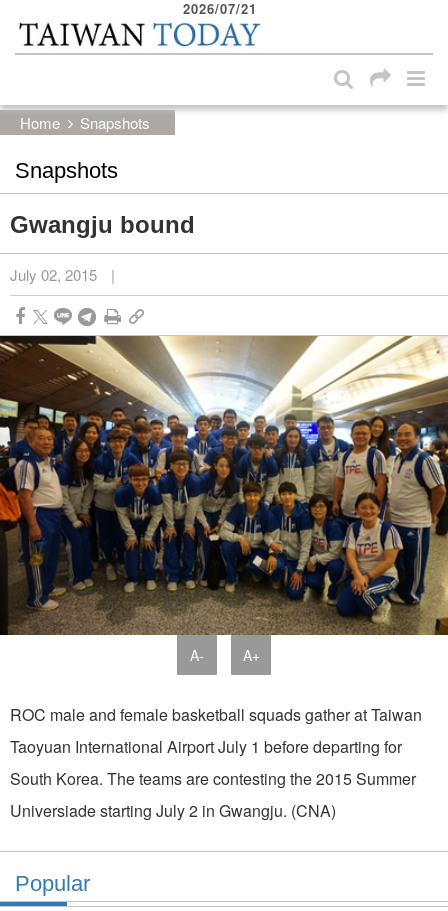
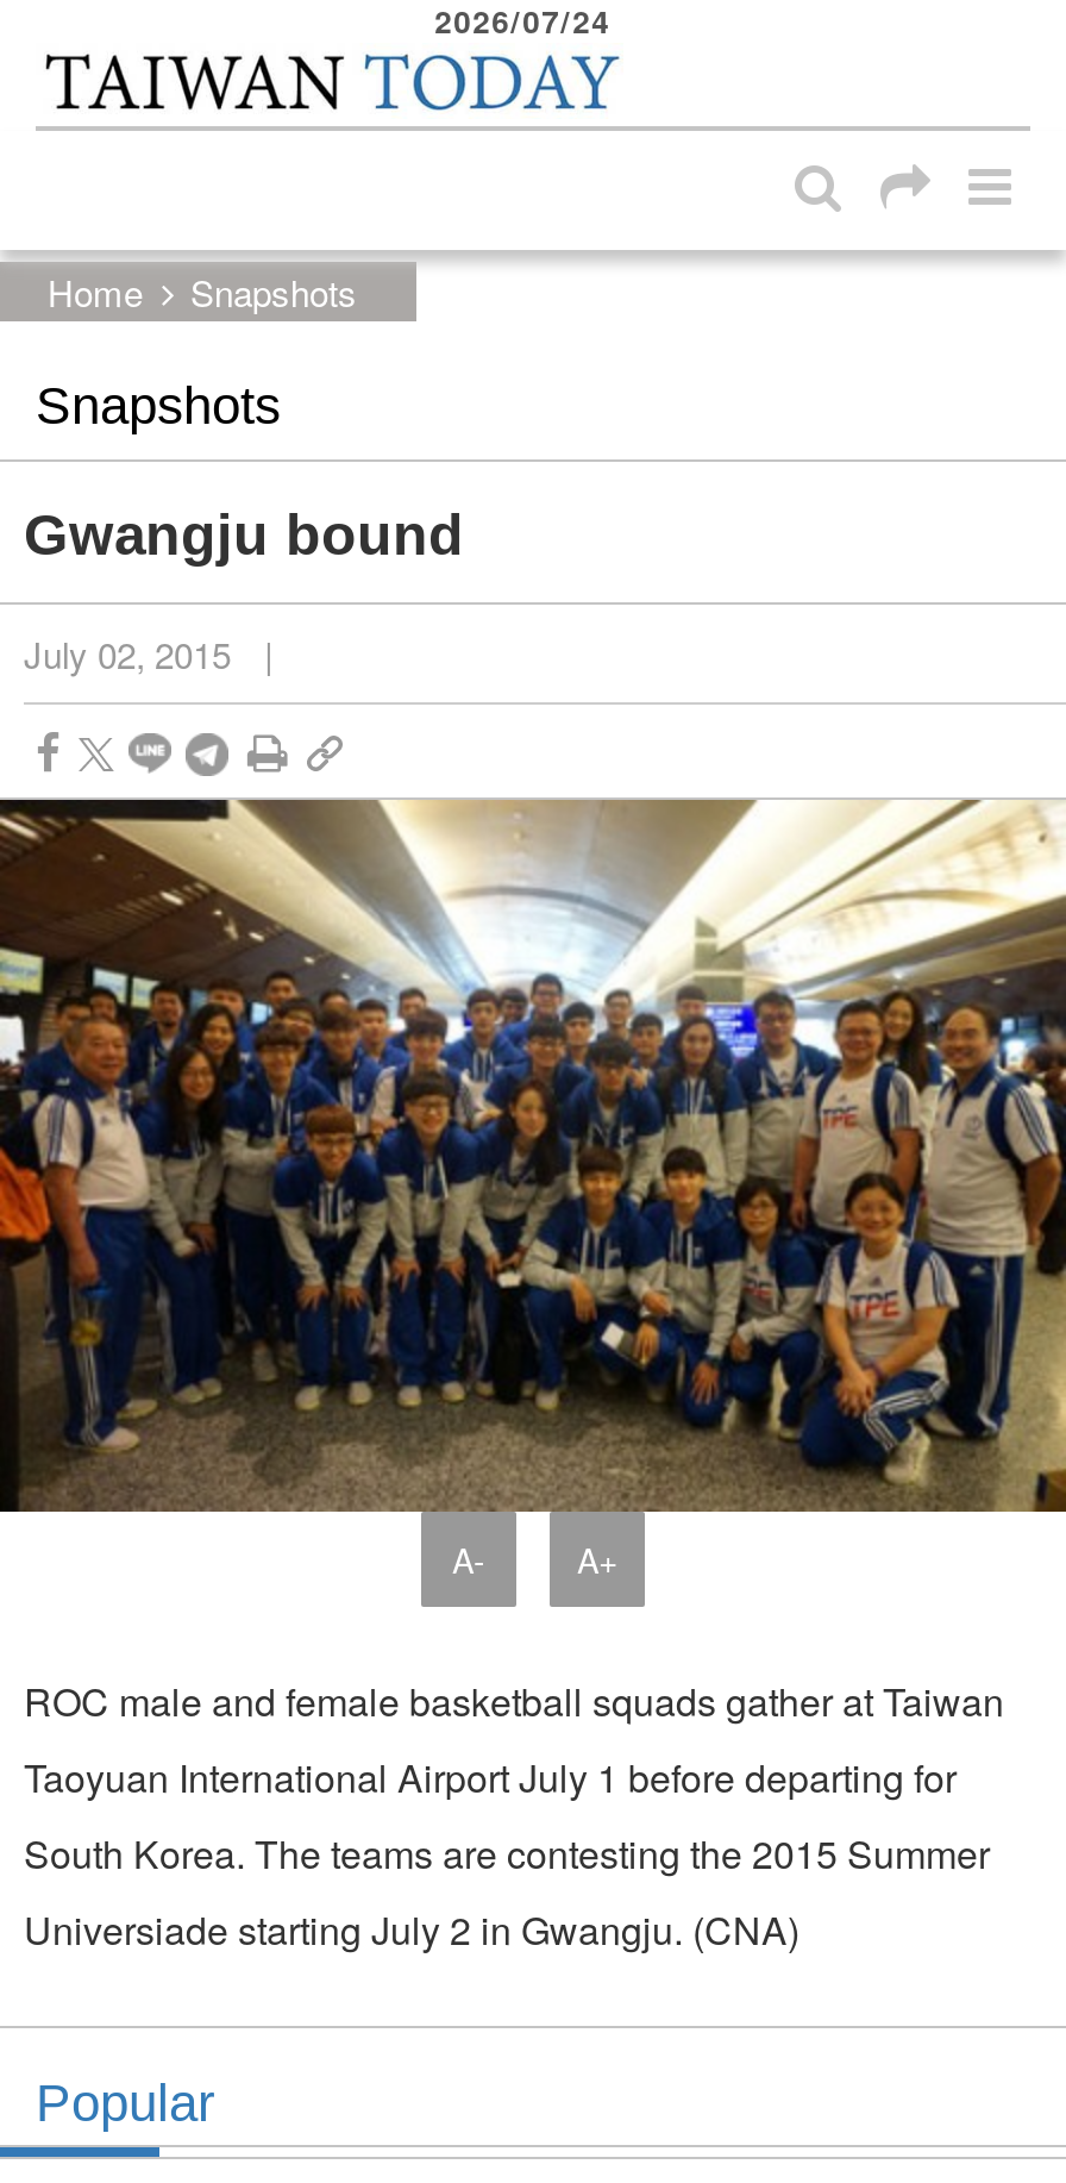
- 2026/07/21
+ 2026/07/24
